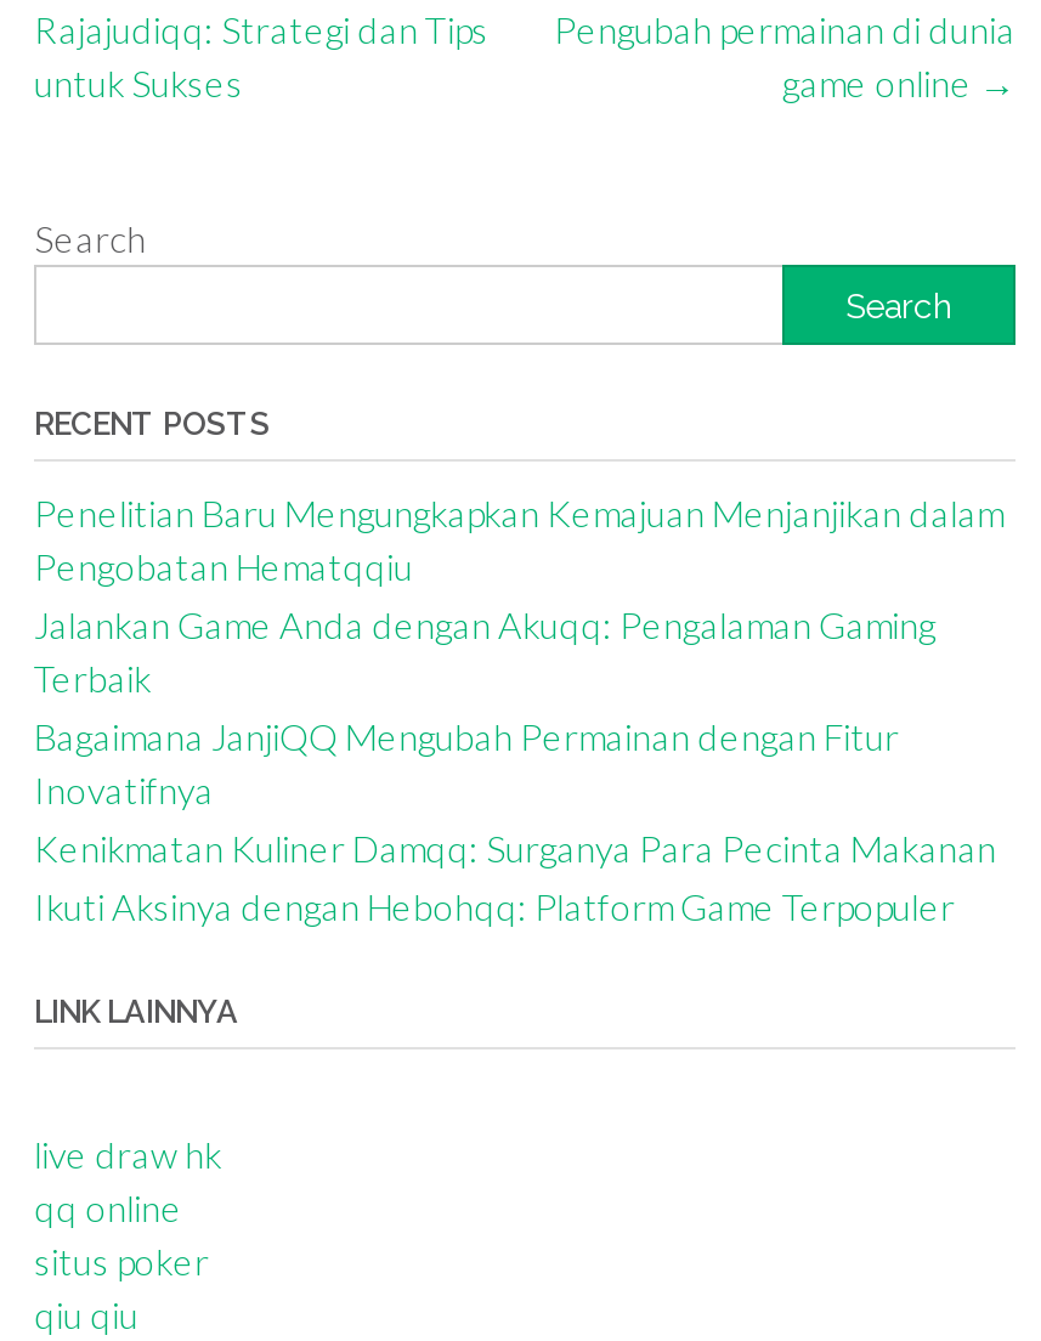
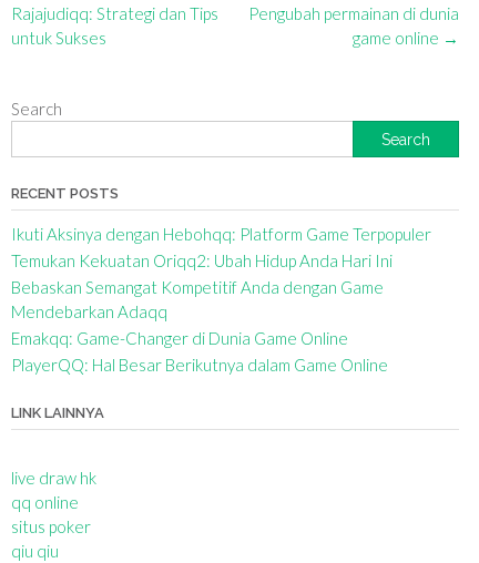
- Penelitian Baru Mengungkapkan Kemajuan Menjanjikan dalam
- Pengobatan Hematqqiu
- Jalankan Game Anda dengan Akuqq: Pengalaman Gaming
- Terbaik
- Bagaimana JanjiQQ Mengubah Permainan dengan Fitur
- Inovatifnya
- Kenikmatan Kuliner Damqq: Surganya Para Pecinta Makanan

moved up: Ikuti Aksinya dengan Hebohqq: Platform Game Terpopuler

+ Temukan Kekuatan Oriqq2: Ubah Hidup Anda Hari Ini
+ Bebaskan Semangat Kompetitif Anda dengan Game
+ Mendebarkan Adaqq
+ Emakqq: Game-Changer di Dunia Game Online
+ PlayerQQ: Hal Besar Berikutnya dalam Game Online
